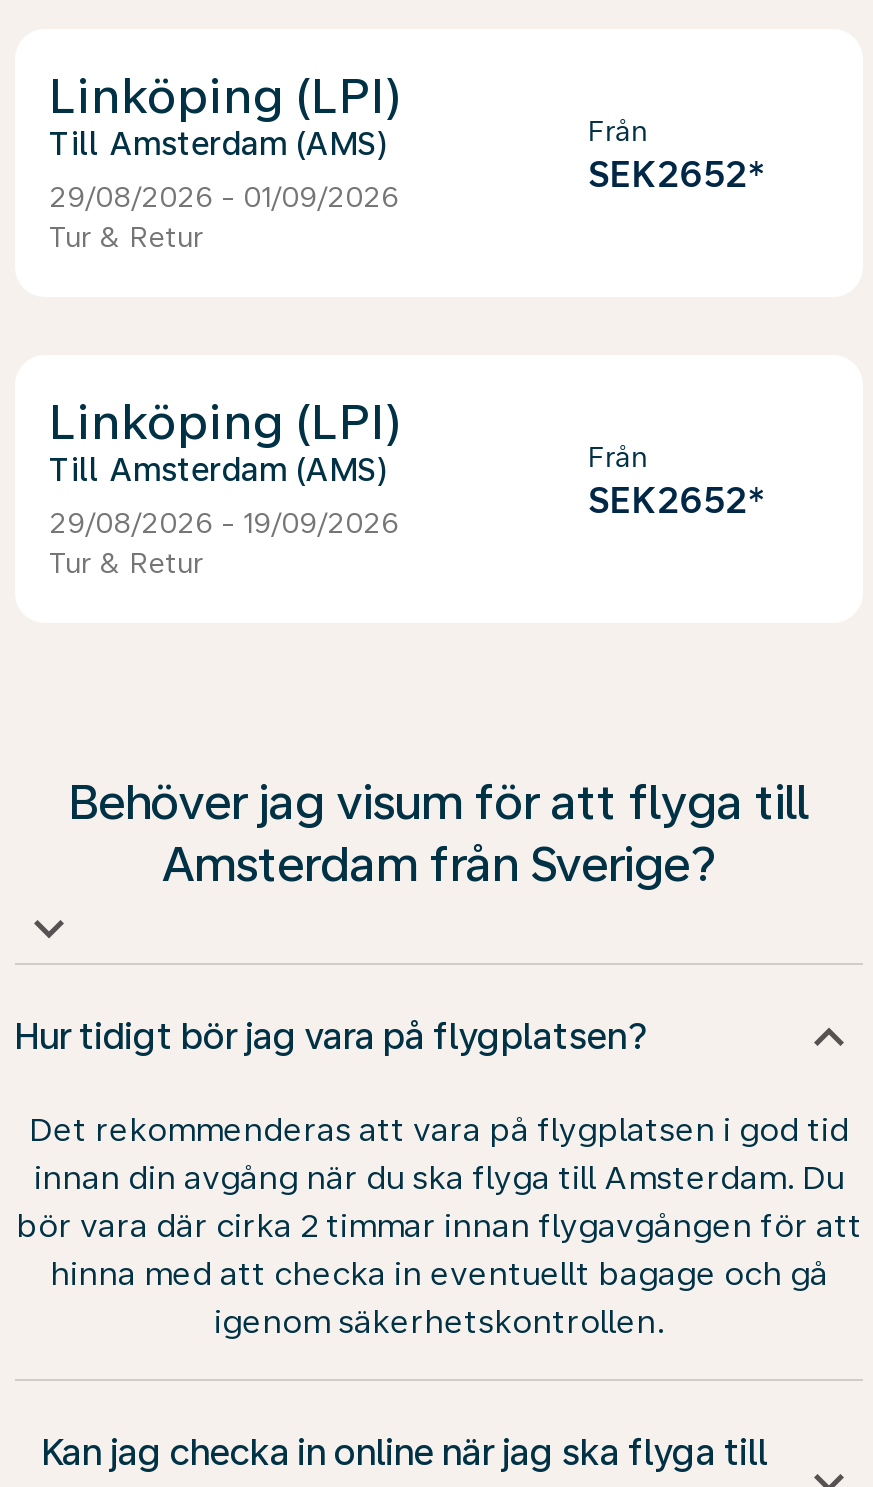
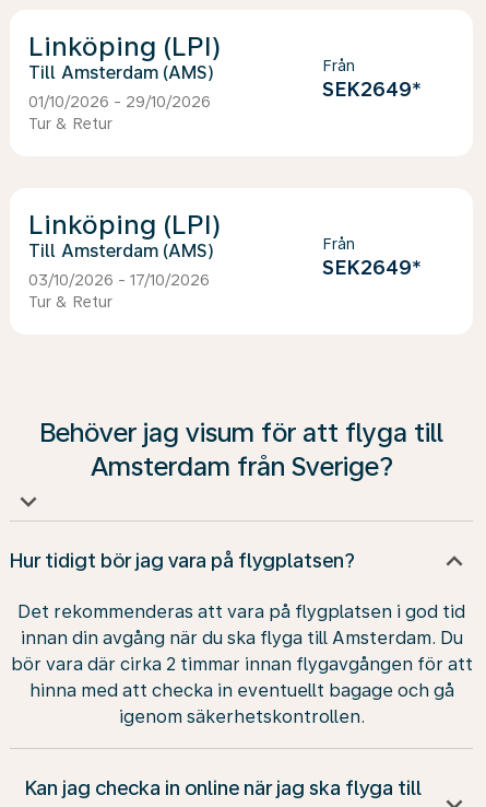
- SEK2652*
+ SEK2649*

- 29/08/2026 - 01/09/2026
+ 01/10/2026 - 29/10/2026

- SEK2652*
+ SEK2649*

- 29/08/2026 - 19/09/2026
+ 03/10/2026 - 17/10/2026
